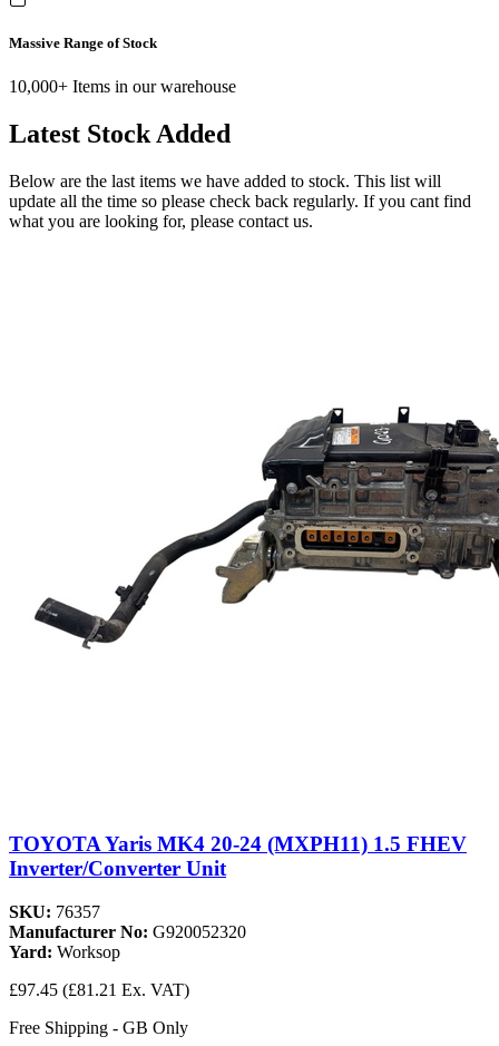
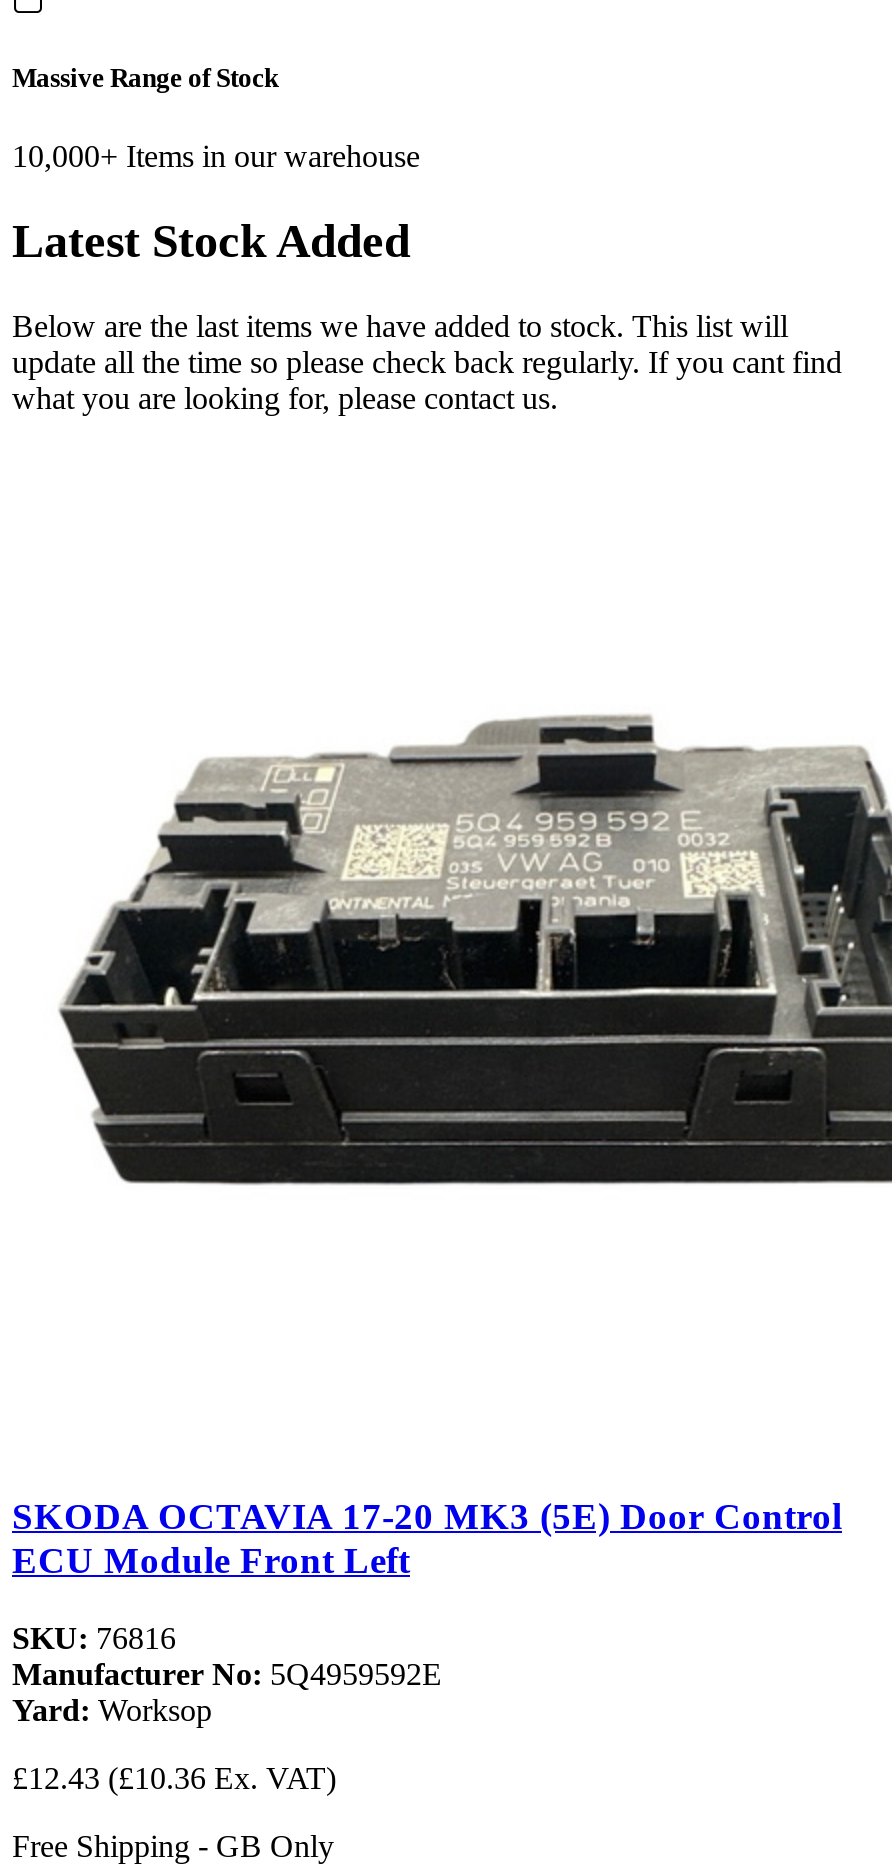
- [image]
+ [image]

- TOYOTA Yaris MK4 20-24 (MXPH11) 1.5 FHEV
- Inverter/Converter Unit
+ SKODA OCTAVIA 17-20 MK3 (5E) Door Control
+ ECU Module Front Left

- SKU: 76357
- Manufacturer No: G920052320
+ SKU: 76816
+ Manufacturer No: 5Q4959592E

- £97.45 (£81.21 Ex. VAT)
+ £12.43 (£10.36 Ex. VAT)
